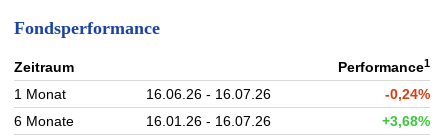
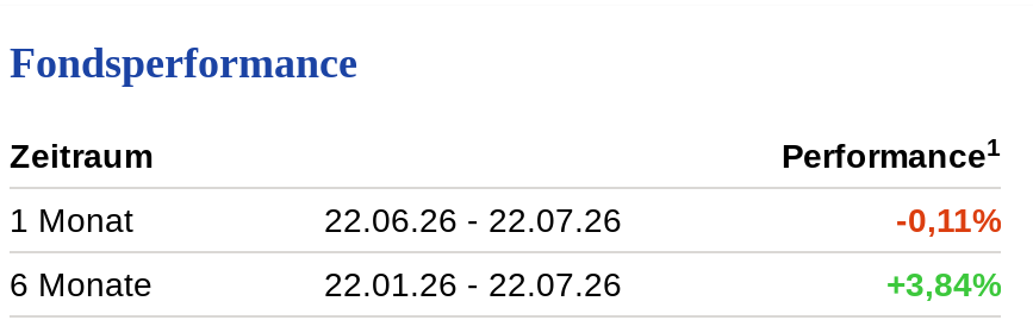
- 16.06.26 - 16.07.26
+ 22.06.26 - 22.07.26

- -0,24%
+ -0,11%

- 16.01.26 - 16.07.26
+ 22.01.26 - 22.07.26

- +3,68%
+ +3,84%
